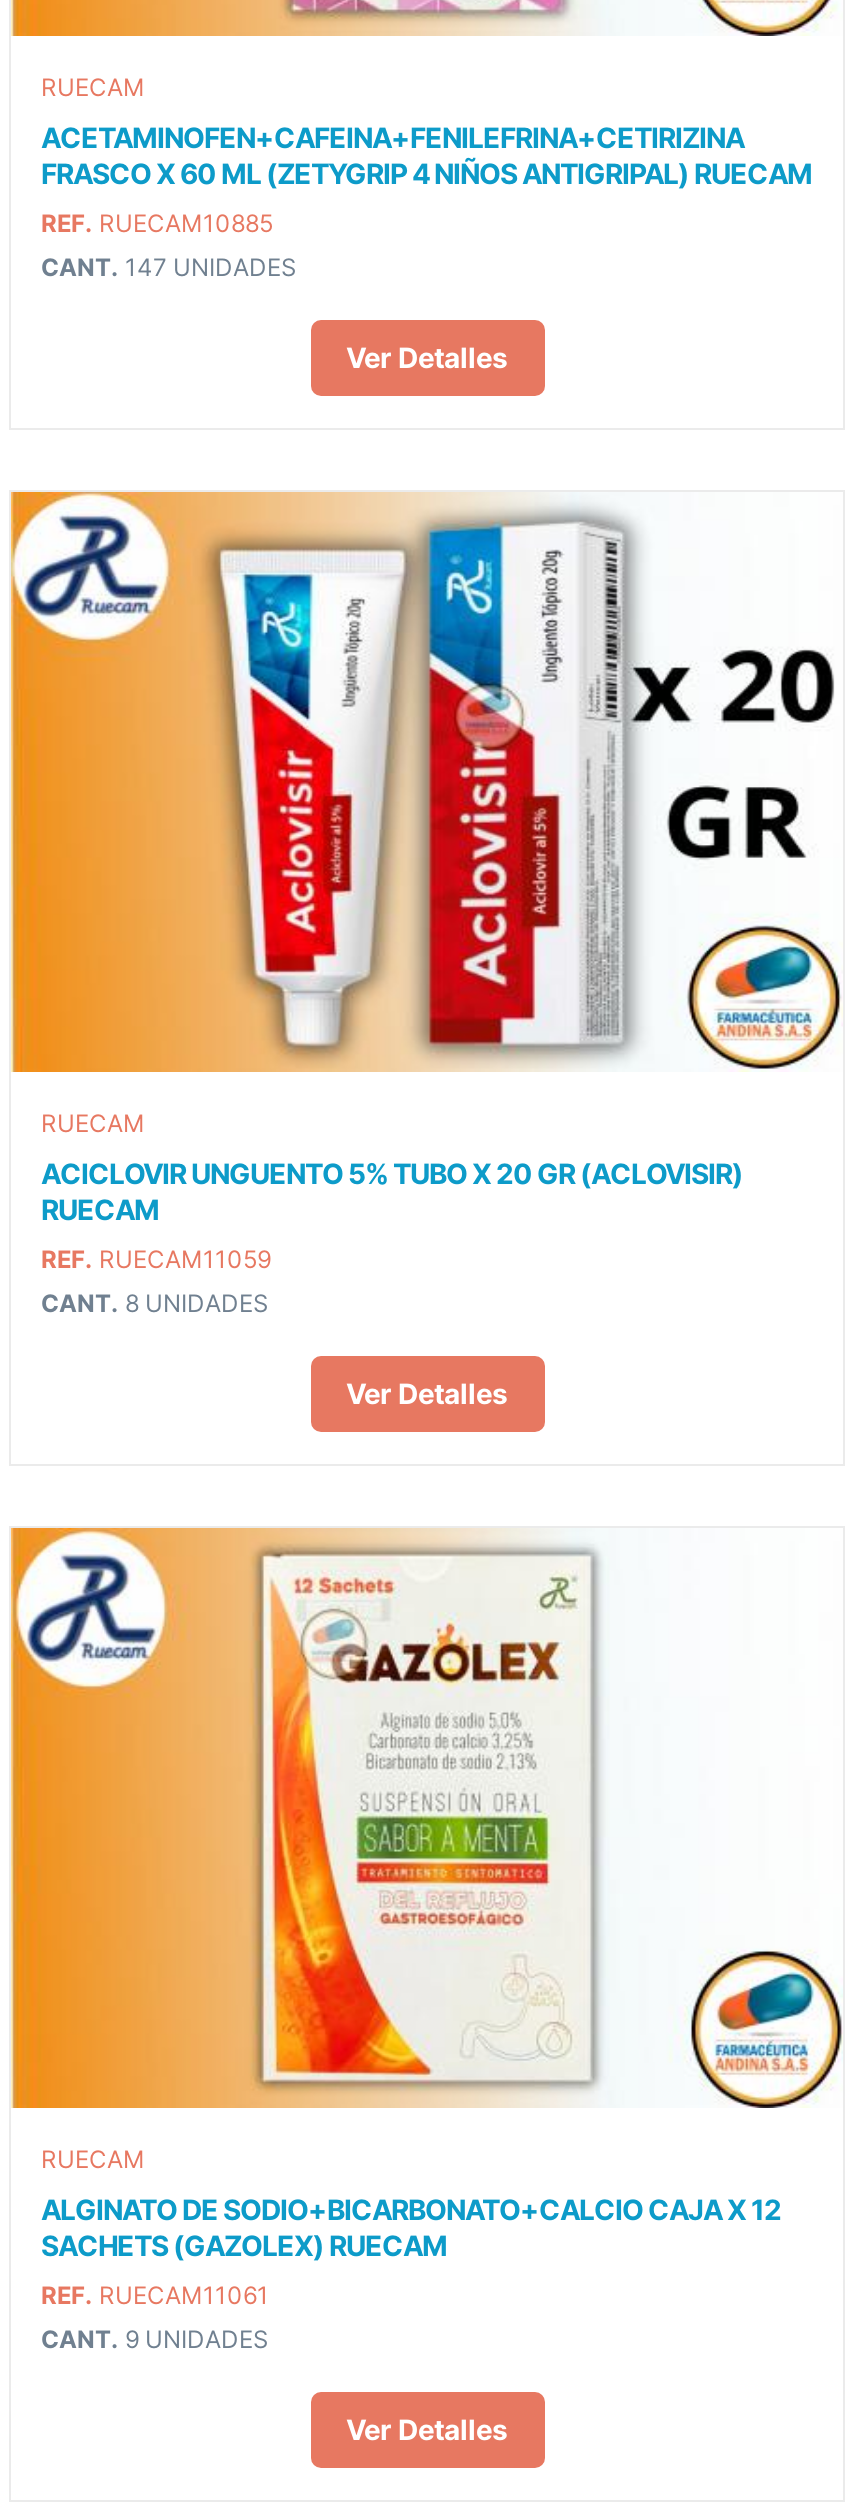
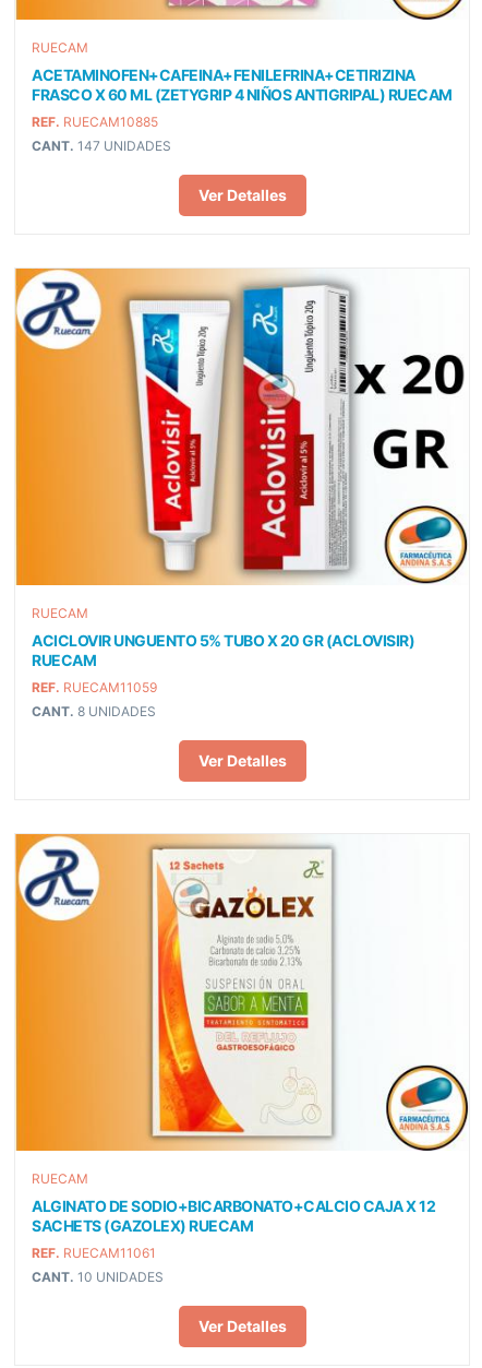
- CANT. 9 UNIDADES
+ CANT. 10 UNIDADES
